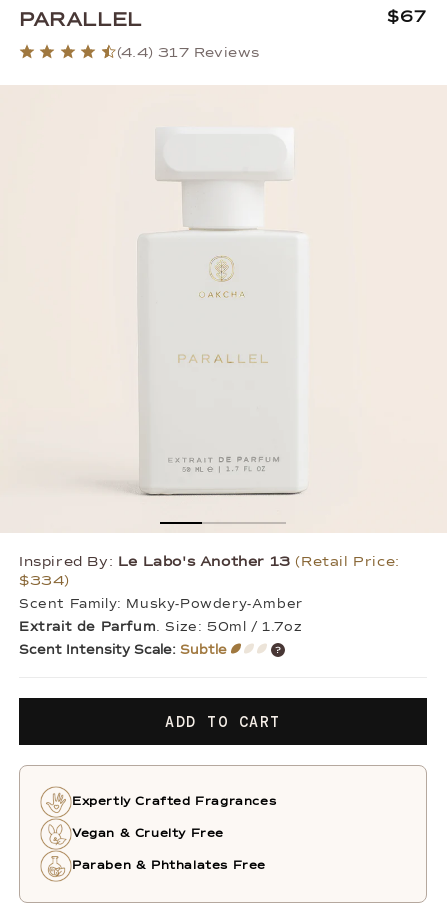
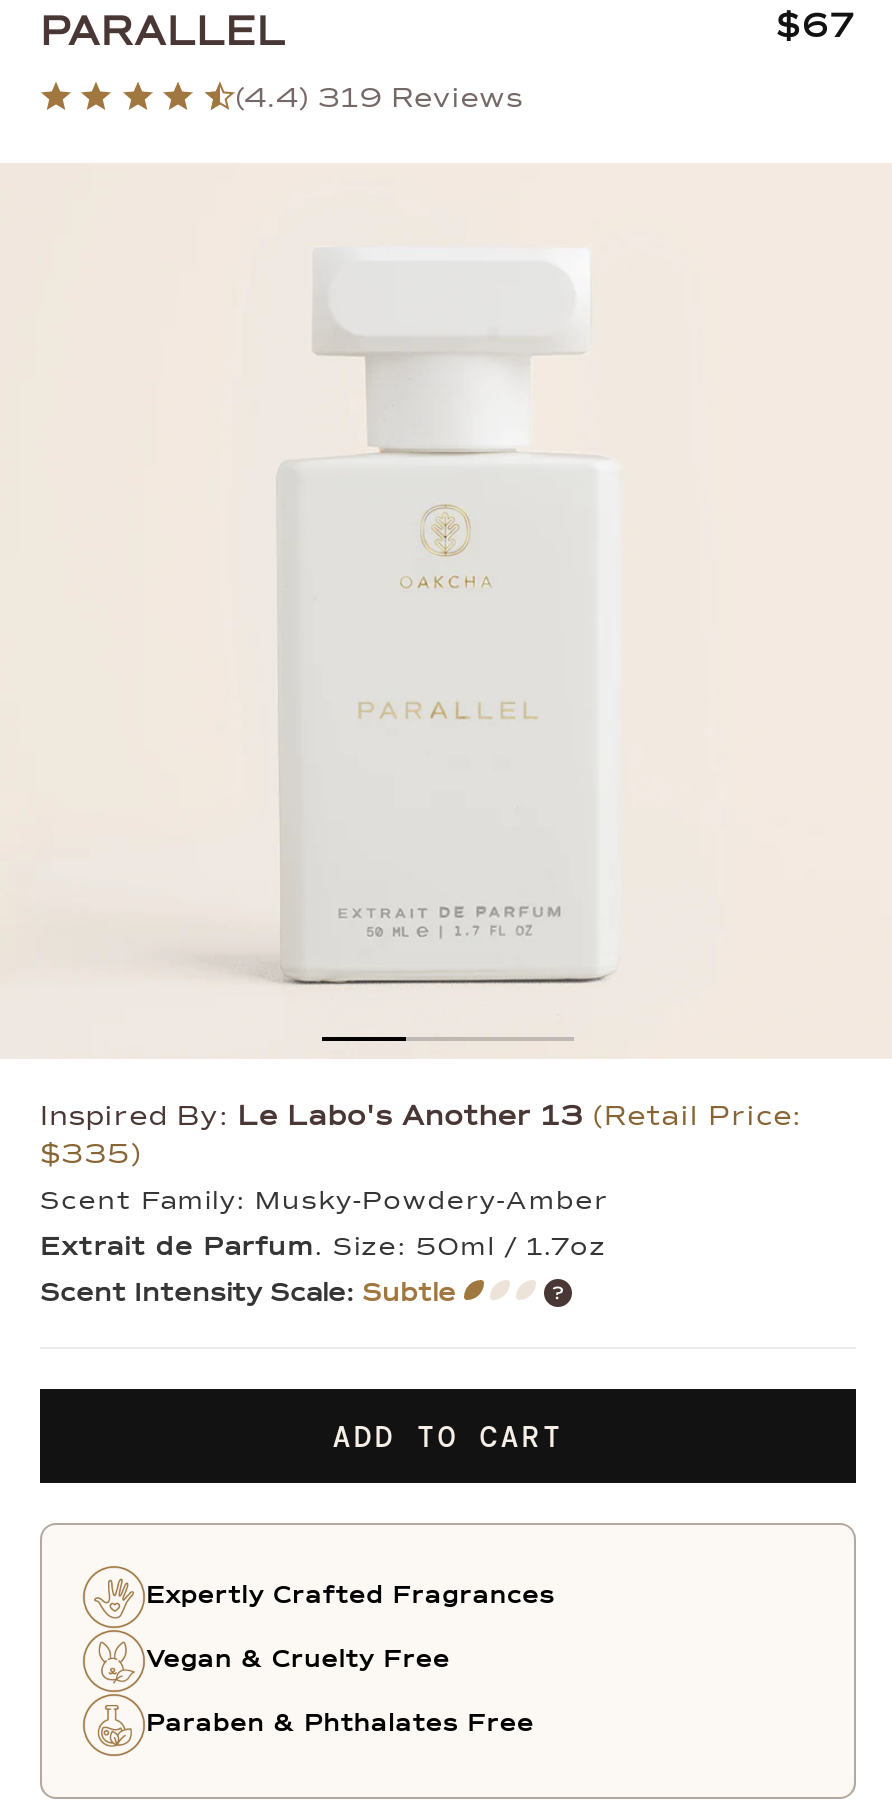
- (4.4) 317 Reviews
+ (4.4) 319 Reviews

- $334)
+ $335)
